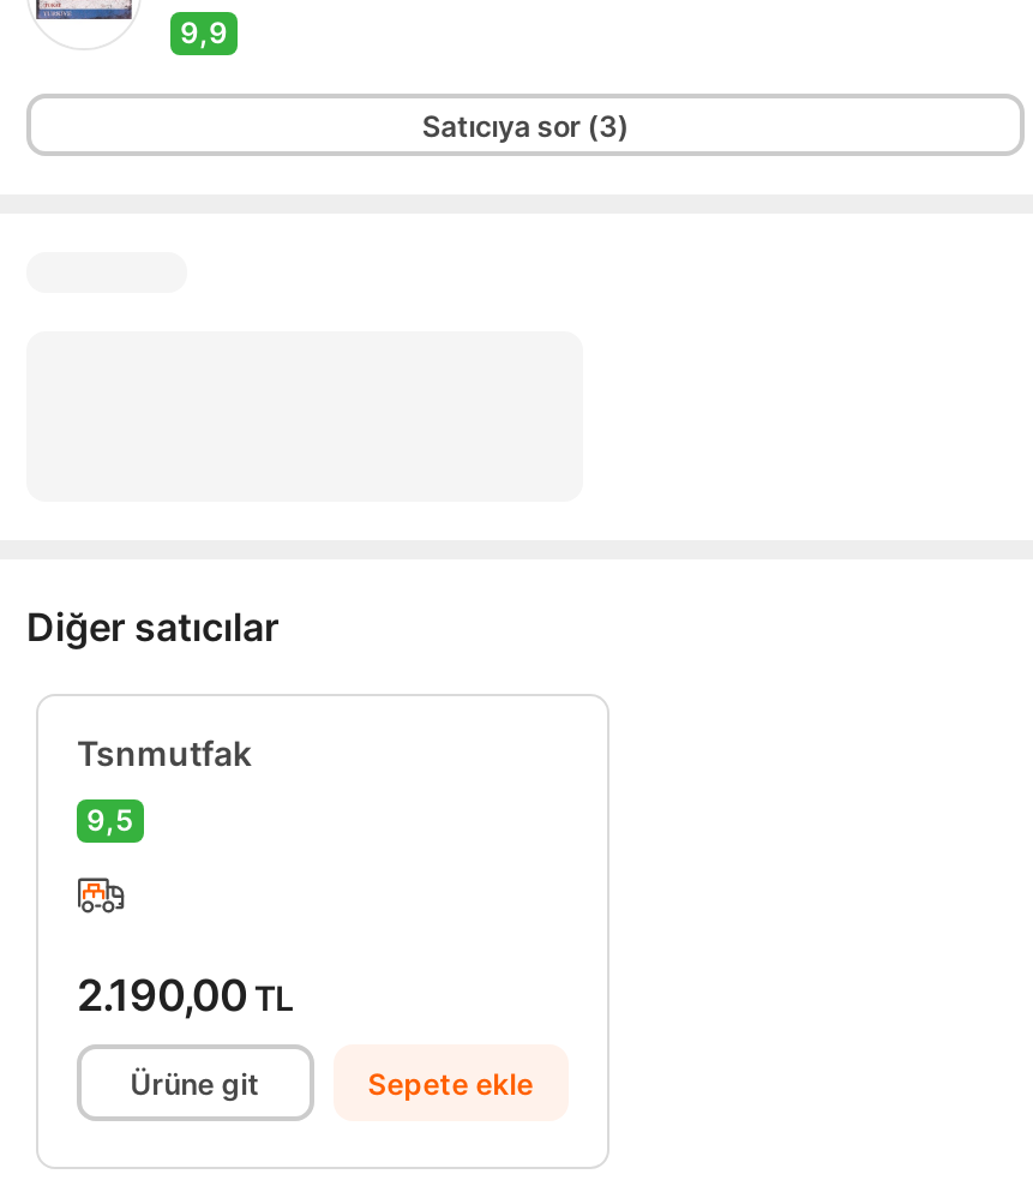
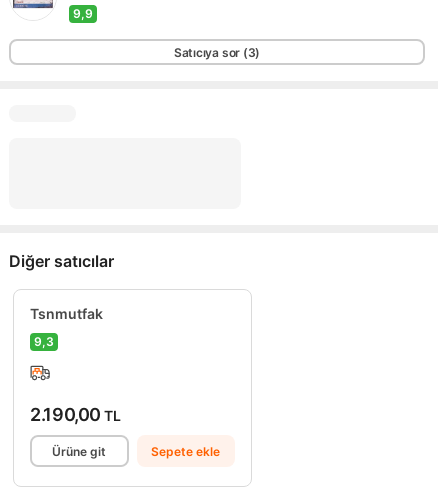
- 9,5
+ 9,3
